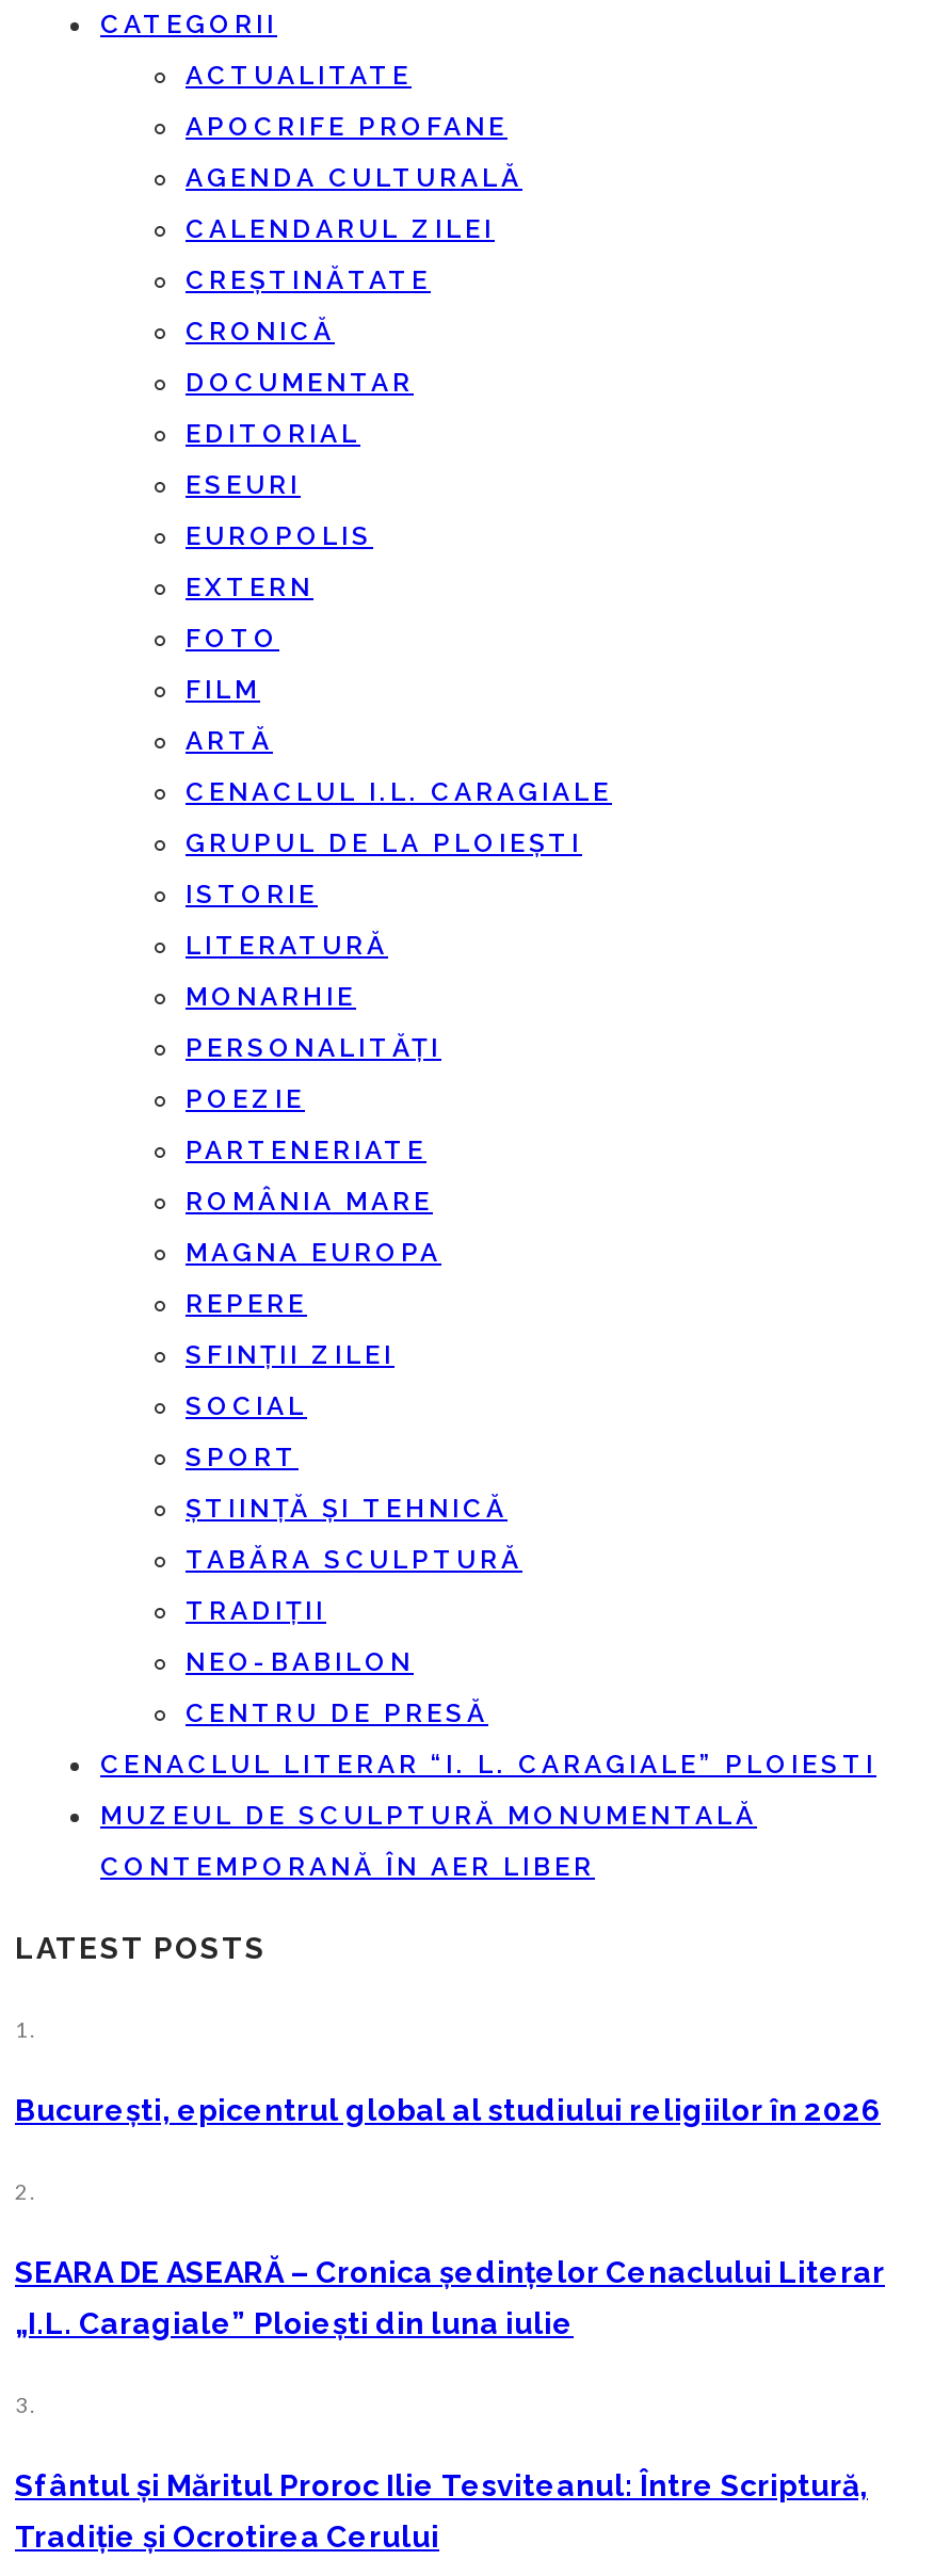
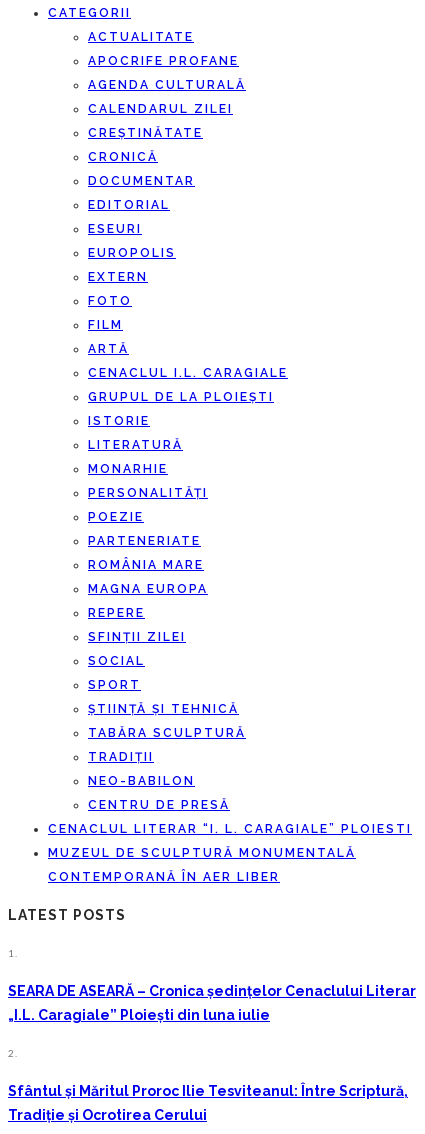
- București, epicentrul global al studiului religiilor în 2026
- 2.

- 3.
+ 2.
